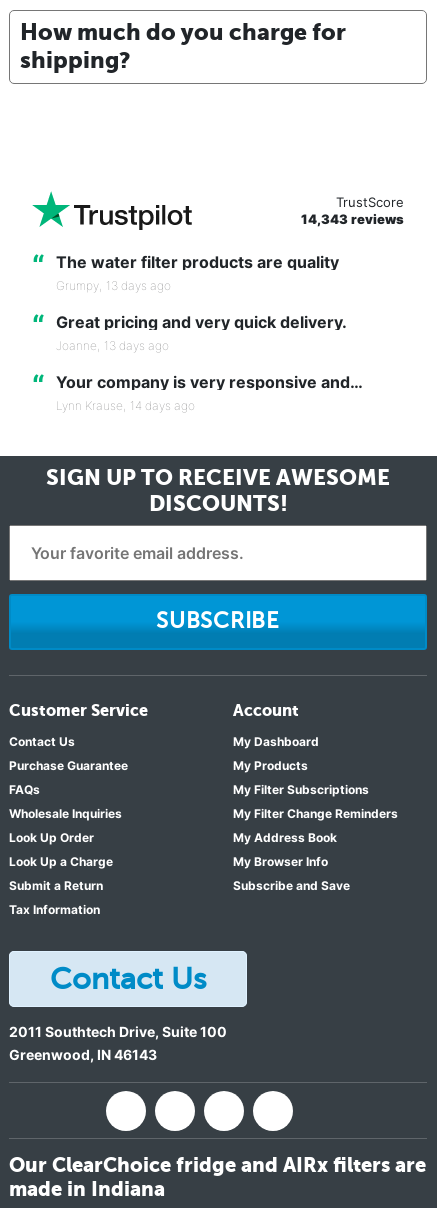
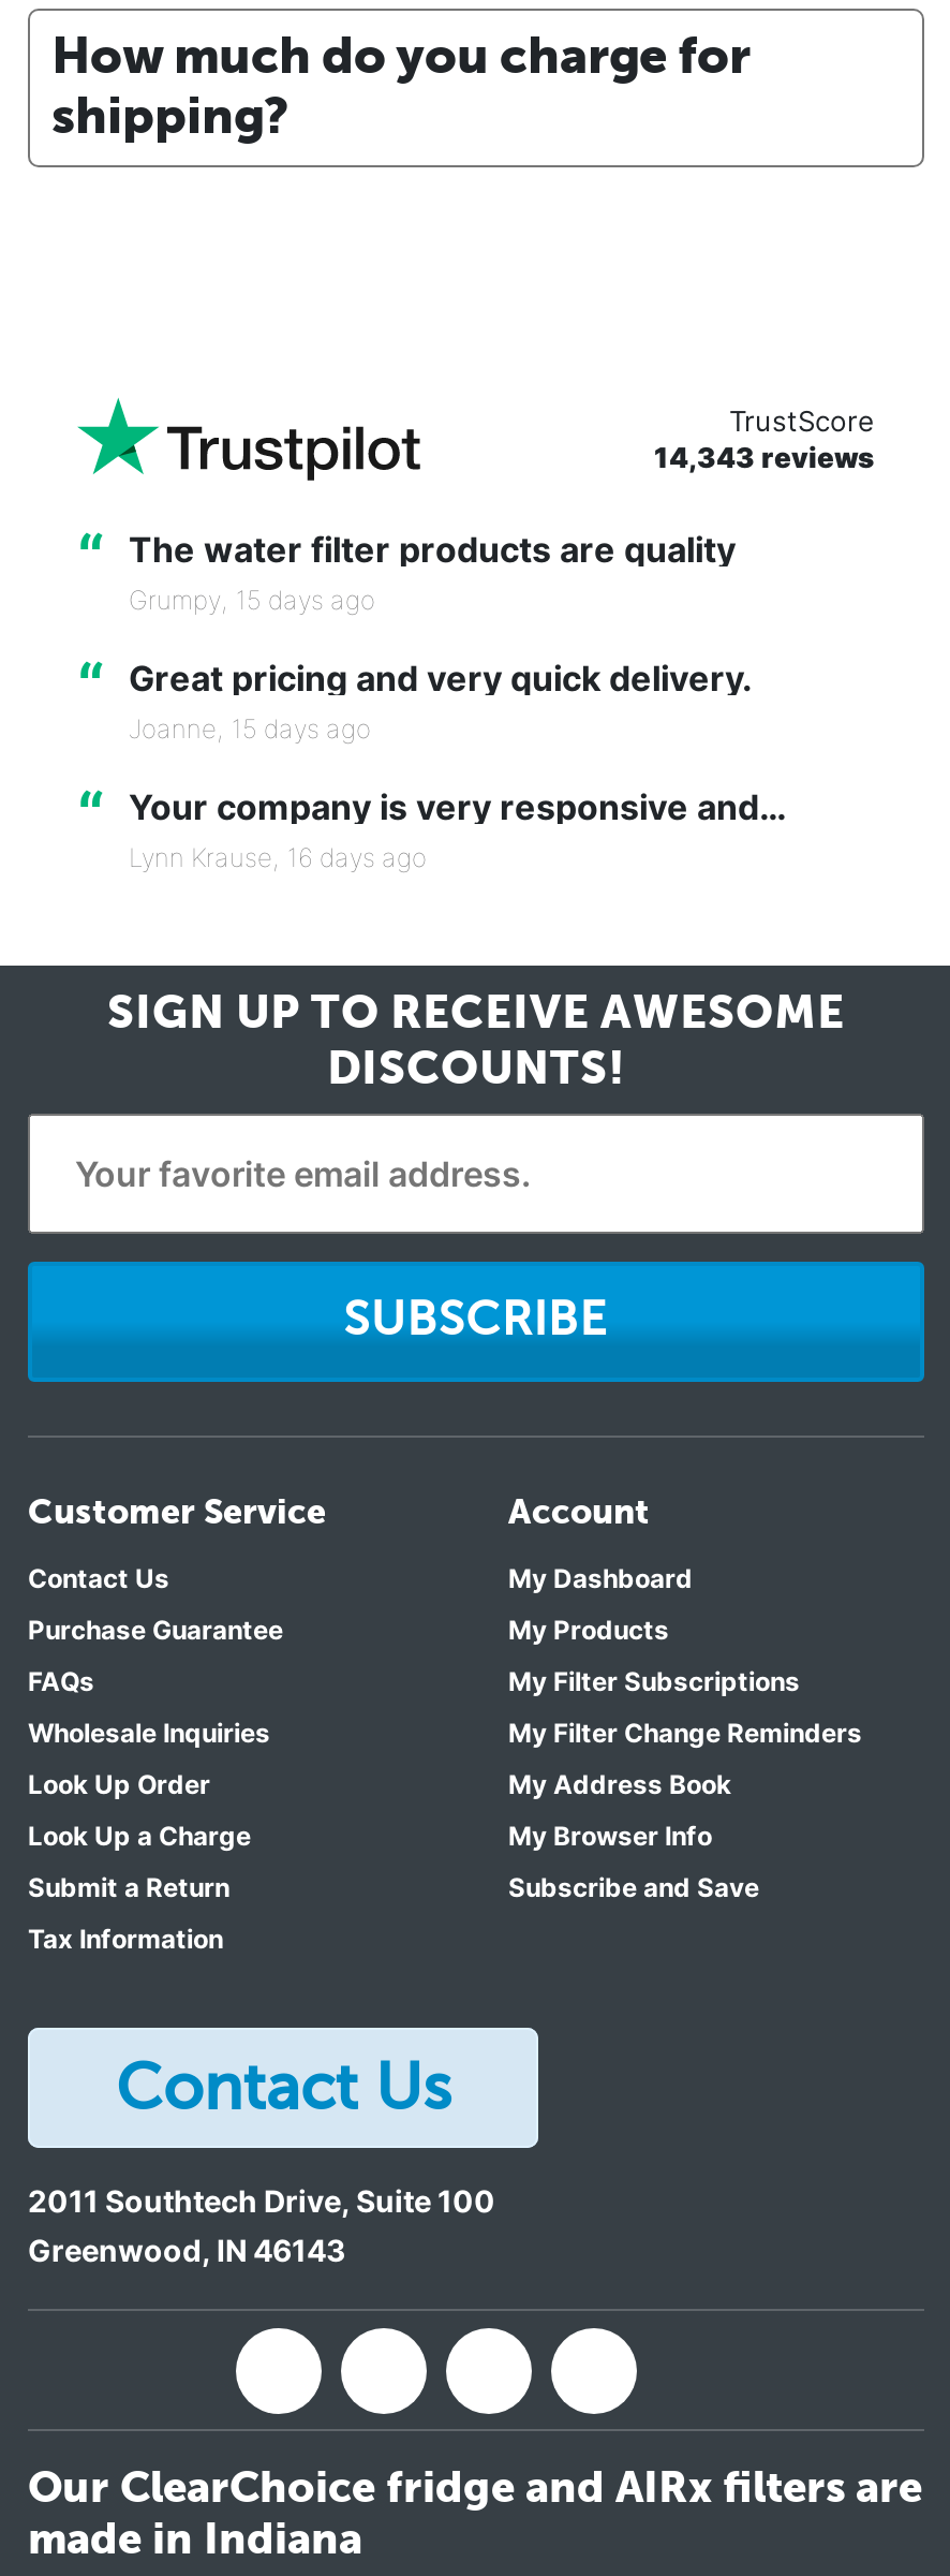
- Grumpy, 13 days ago
+ Grumpy, 15 days ago

- Joanne, 13 days ago
+ Joanne, 15 days ago

- Lynn Krause, 14 days ago
+ Lynn Krause, 16 days ago
